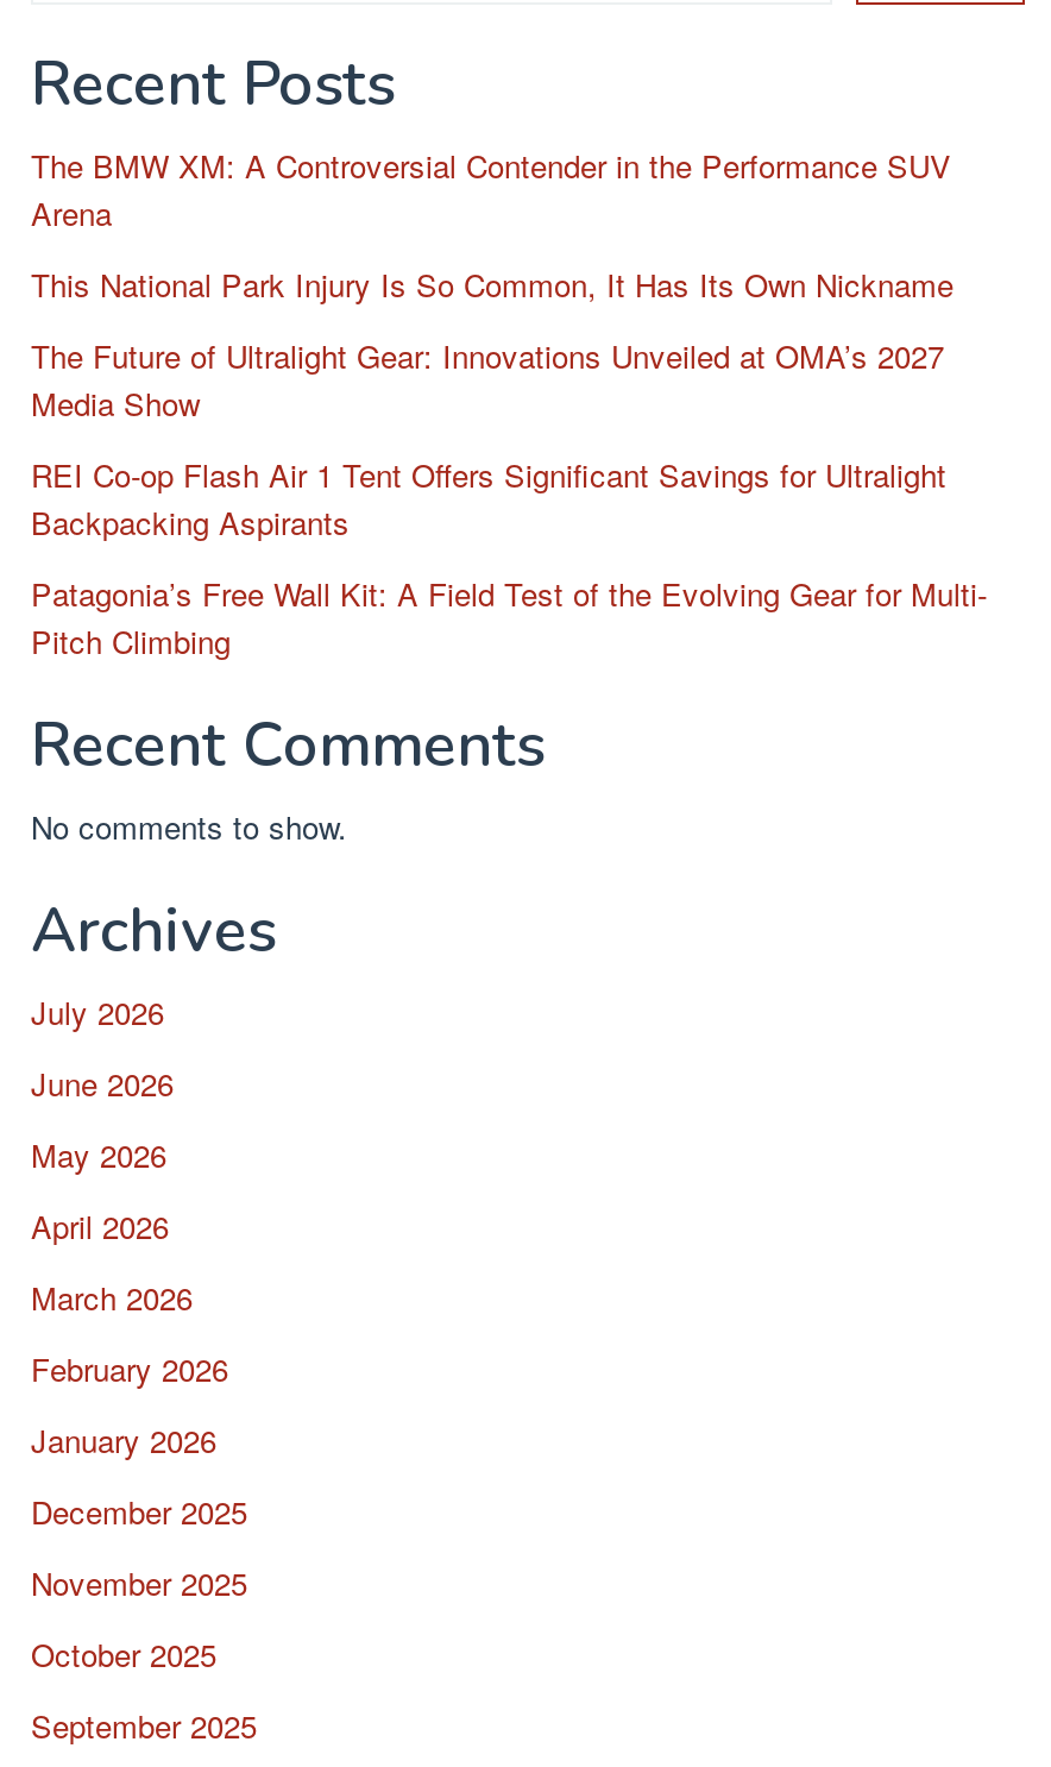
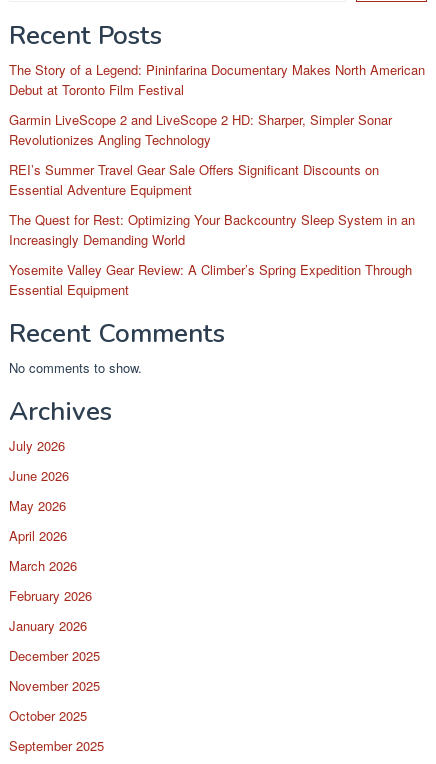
- The BMW XM: A Controversial Contender in the Performance SUV
- Arena
+ The Story of a Legend: Pininfarina Documentary Makes North American
+ Debut at Toronto Film Festival

- This National Park Injury Is So Common, It Has Its Own Nickname
+ Garmin LiveScope 2 and LiveScope 2 HD: Sharper, Simpler Sonar
+ Revolutionizes Angling Technology

- The Future of Ultralight Gear: Innovations Unveiled at OMA’s 2027
- Media Show
+ REI’s Summer Travel Gear Sale Offers Significant Discounts on
+ Essential Adventure Equipment

- REI Co-op Flash Air 1 Tent Offers Significant Savings for Ultralight
- Backpacking Aspirants
+ The Quest for Rest: Optimizing Your Backcountry Sleep System in an
+ Increasingly Demanding World

- Patagonia’s Free Wall Kit: A Field Test of the Evolving Gear for Multi-
- Pitch Climbing
+ Yosemite Valley Gear Review: A Climber’s Spring Expedition Through
+ Essential Equipment
